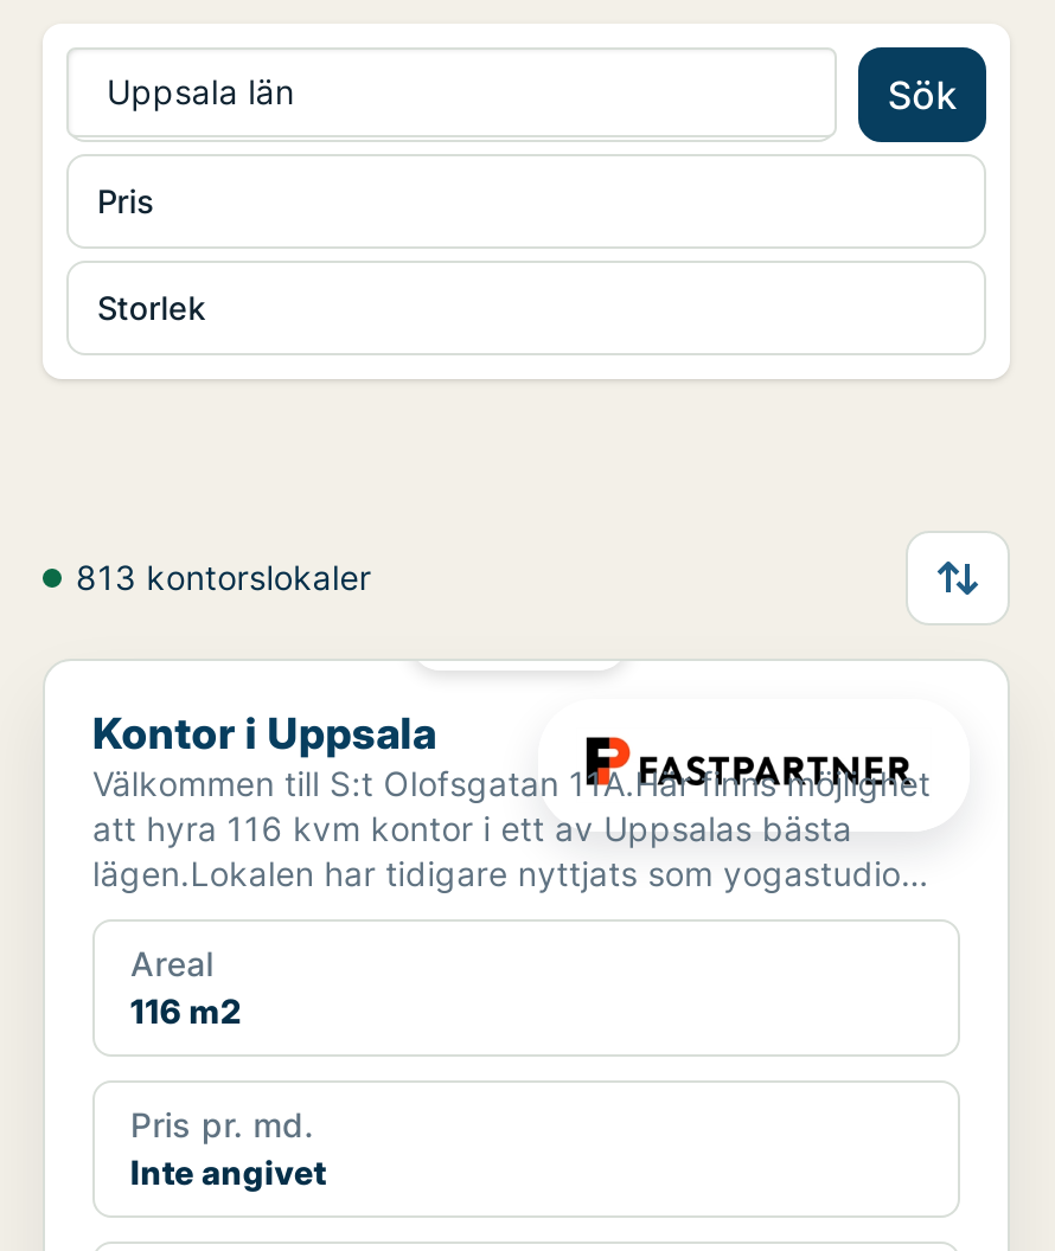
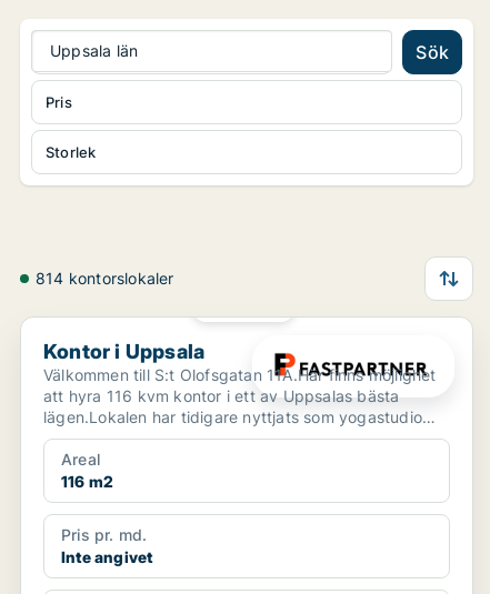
- 813 kontorslokaler
+ 814 kontorslokaler
